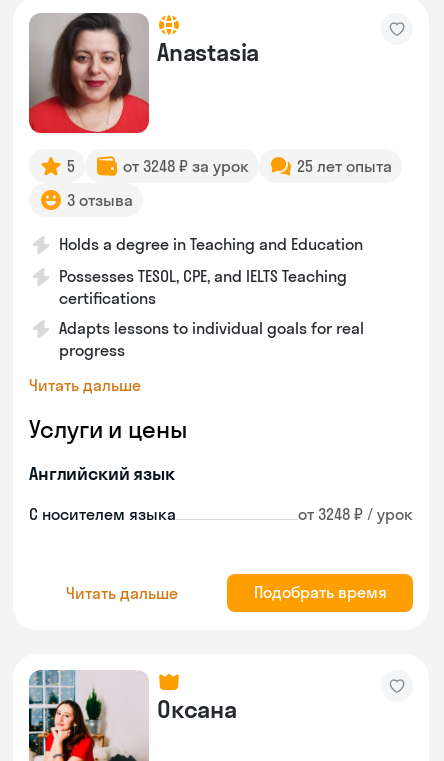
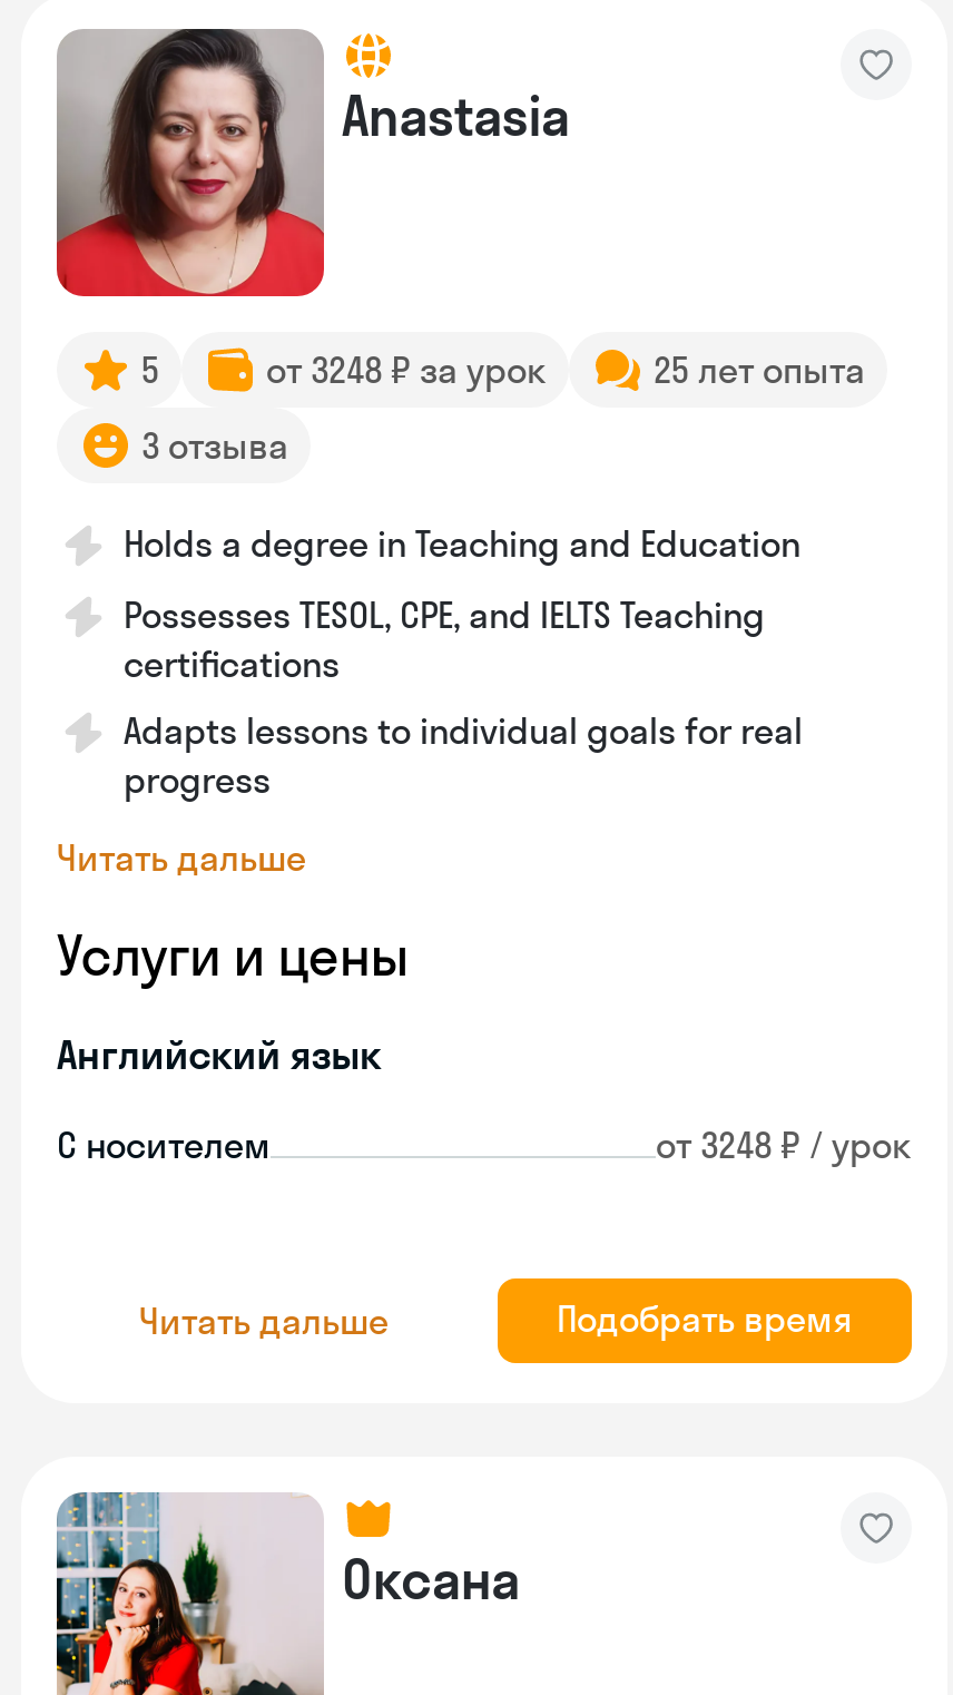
- С носителем языка
+ С носителем
